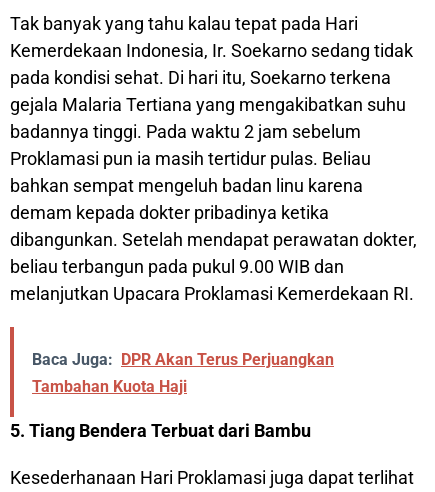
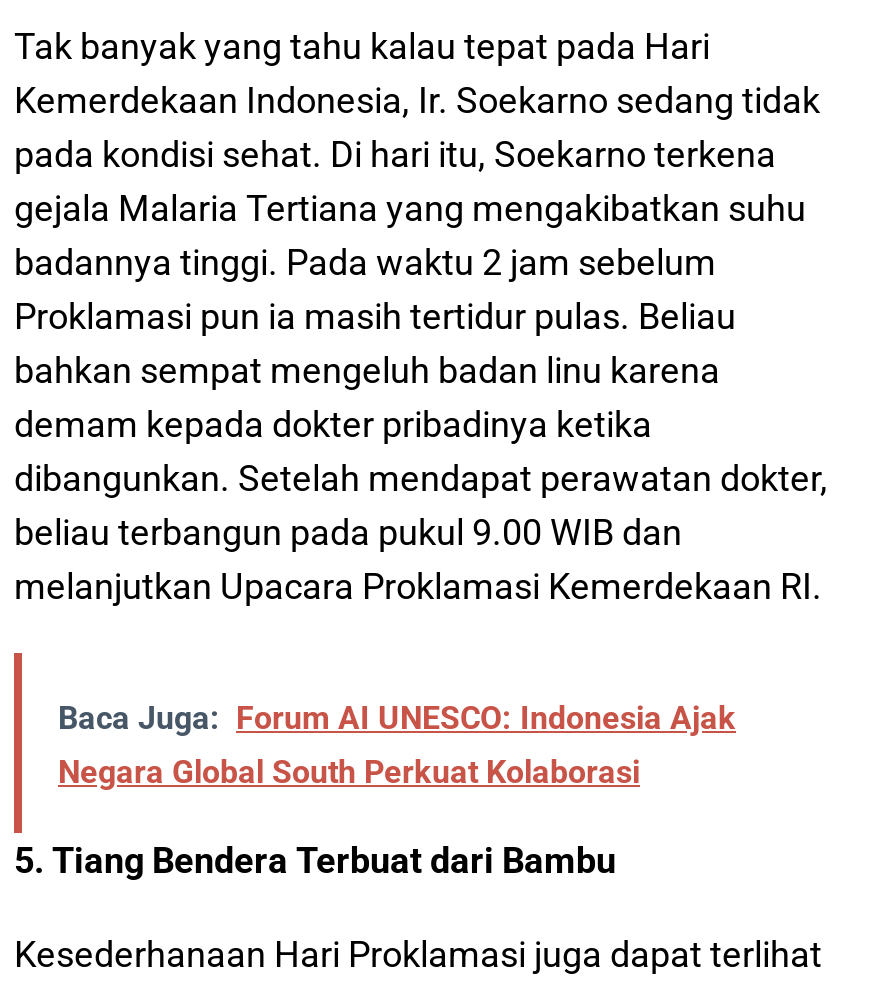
- Baca Juga: DPR Akan Terus Perjuangkan
- Tambahan Kuota Haji
+ Baca Juga: Forum AI UNESCO: Indonesia Ajak
+ Negara Global South Perkuat Kolaborasi
